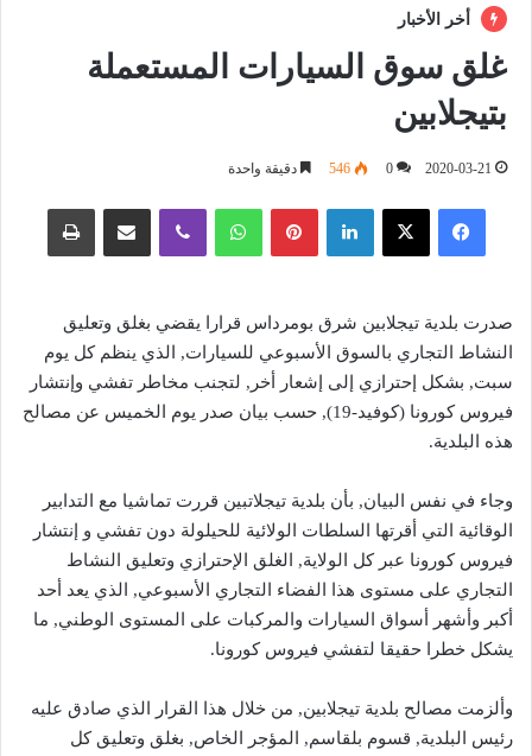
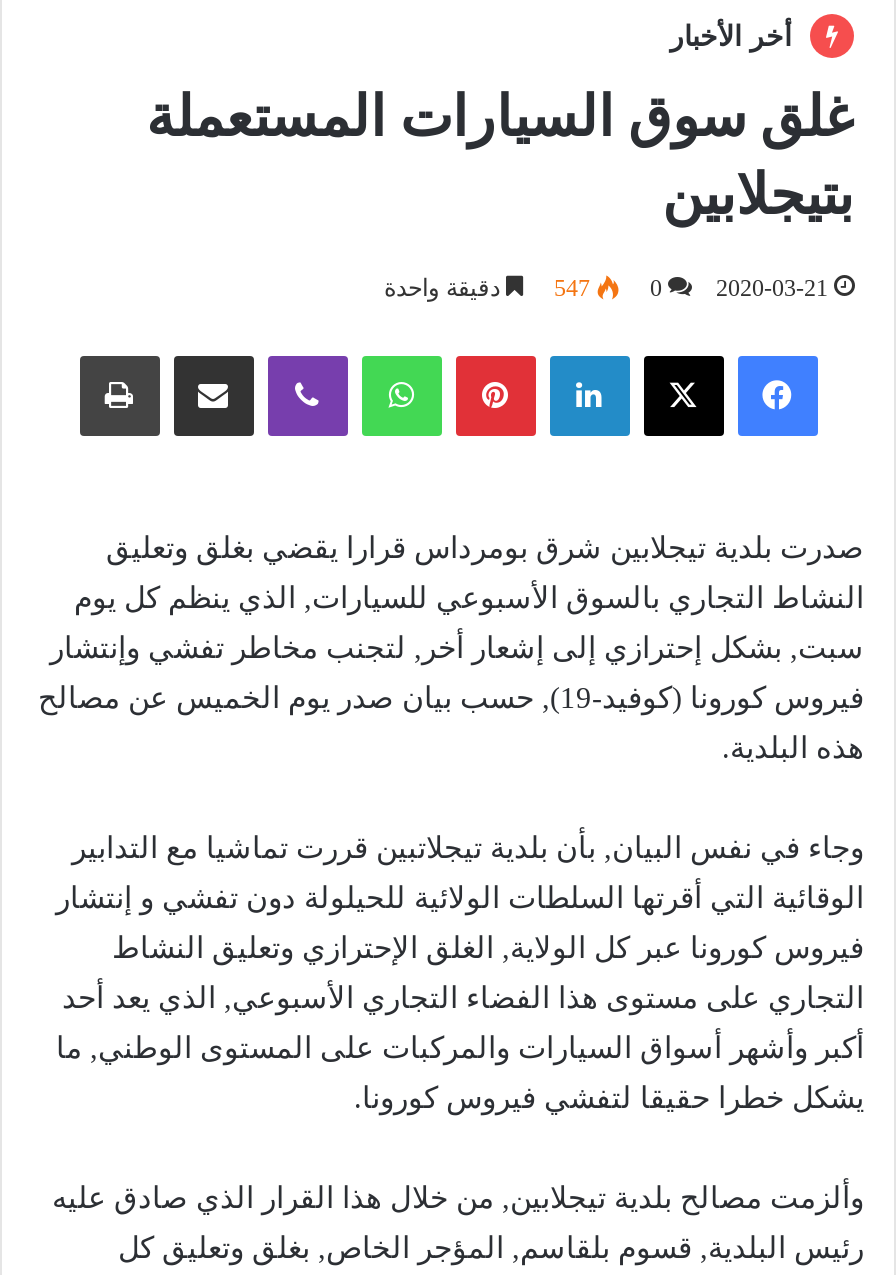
- 546 دقيقة واحدة
+ 547 دقيقة واحدة
